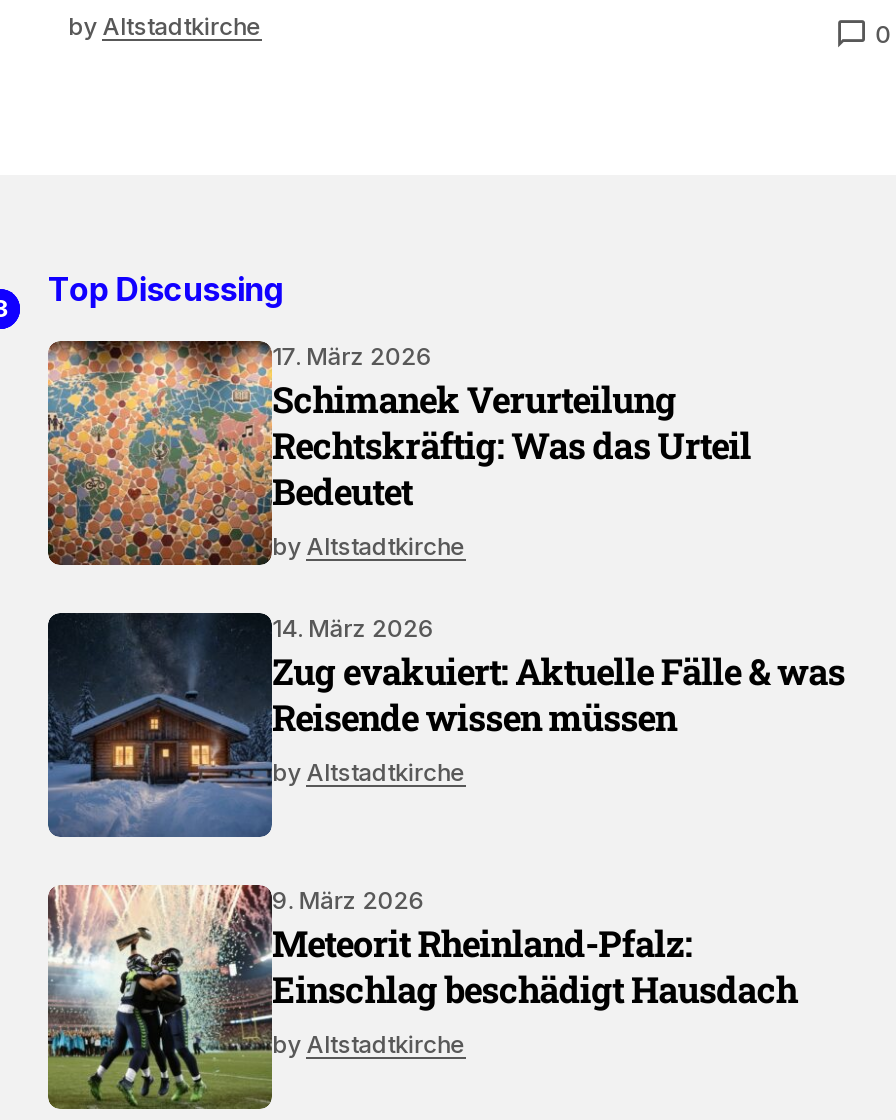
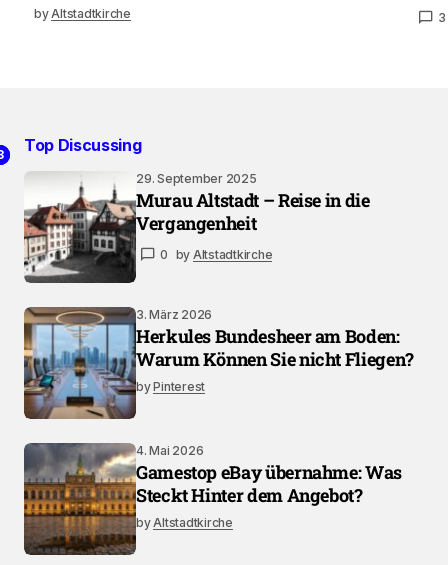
- 0
+ 3

- [image]
- 17. März 2026
- Schimanek Verurteilung
- Rechtskräftig: Was das Urteil
- Bedeutet
- by Altstadtkirche
+ [image]
+ 29. September 2025
+ Murau Altstadt – Reise in die
+ Vergangenheit
+ 0 by Altstadtkirche

- [image]
- 14. März 2026
- Zug evakuiert: Aktuelle Fälle & was
- Reisende wissen müssen
- by Altstadtkirche
+ [image]
+ 3. März 2026
+ Herkules Bundesheer am Boden:
+ Warum Können Sie nicht Fliegen?
+ by Pinterest

- [image]
- 9. März 2026
- Meteorit Rheinland-Pfalz:
- Einschlag beschädigt Hausdach
+ [image]
+ 4. Mai 2026
+ Gamestop eBay übernahme: Was
+ Steckt Hinter dem Angebot?
